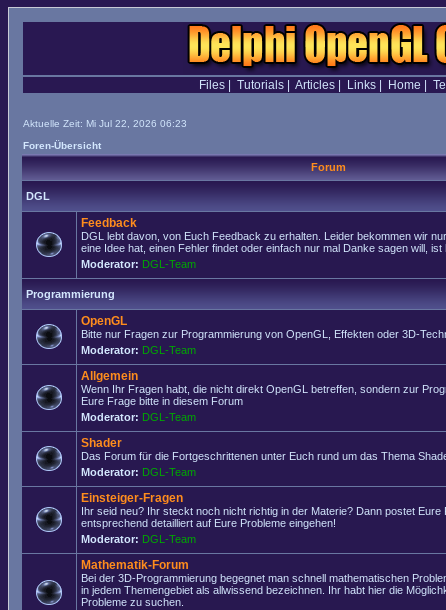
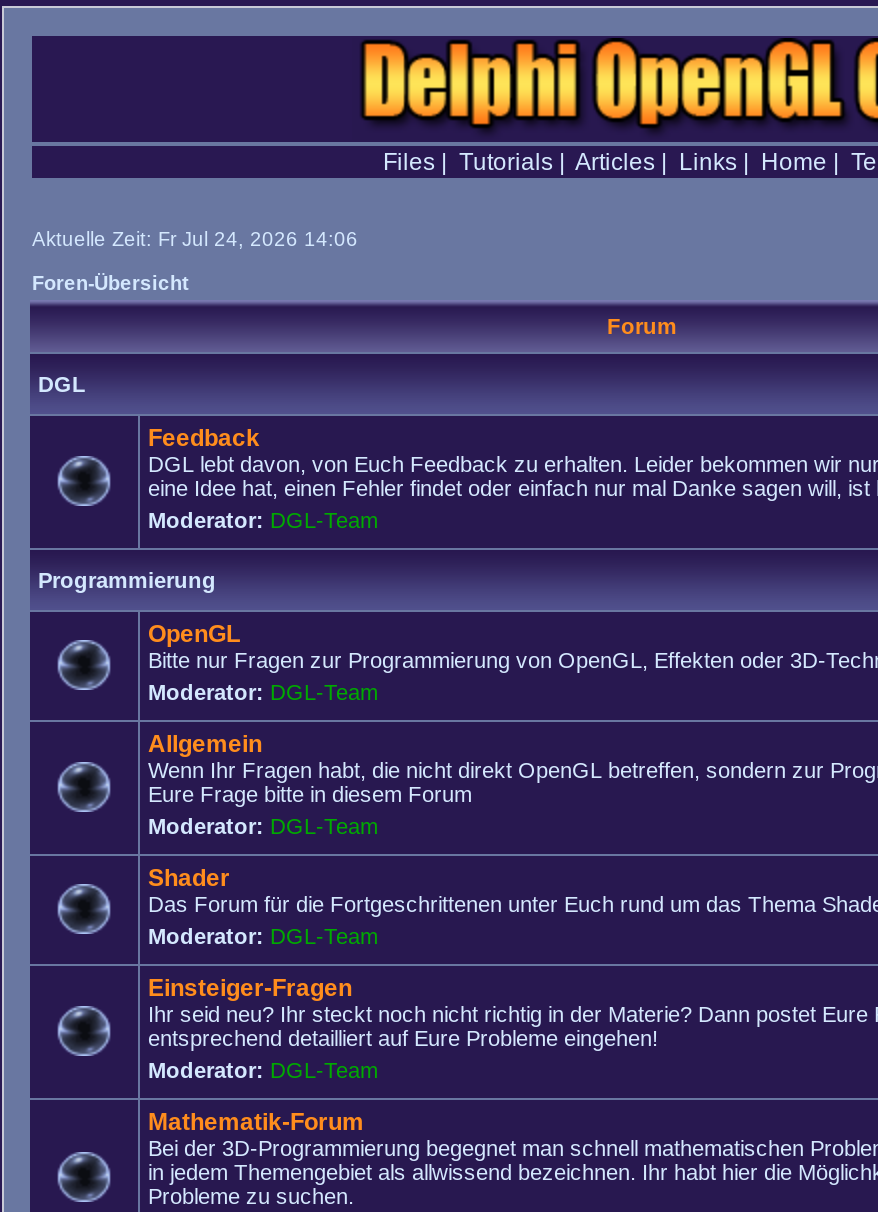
- Aktuelle Zeit: Mi Jul 22, 2026 06:23
+ Aktuelle Zeit: Fr Jul 24, 2026 14:06
